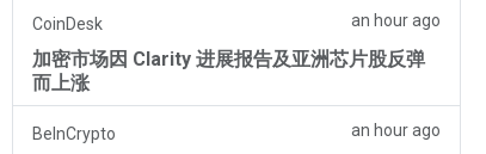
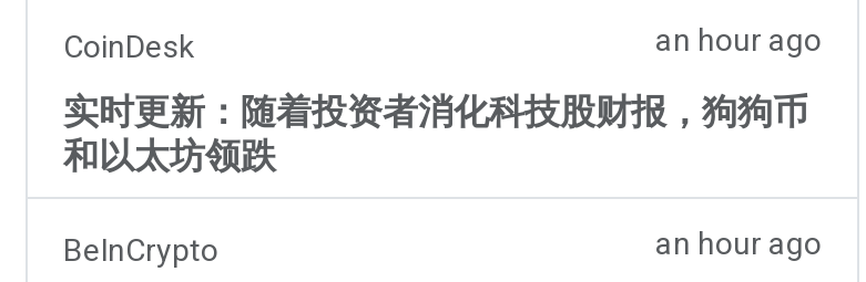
- 加密市场因 Clarity 进展报告及亚洲芯片股反弹
- 而上涨
+ 实时更新：随着投资者消化科技股财报，狗狗币
+ 和以太坊领跌
